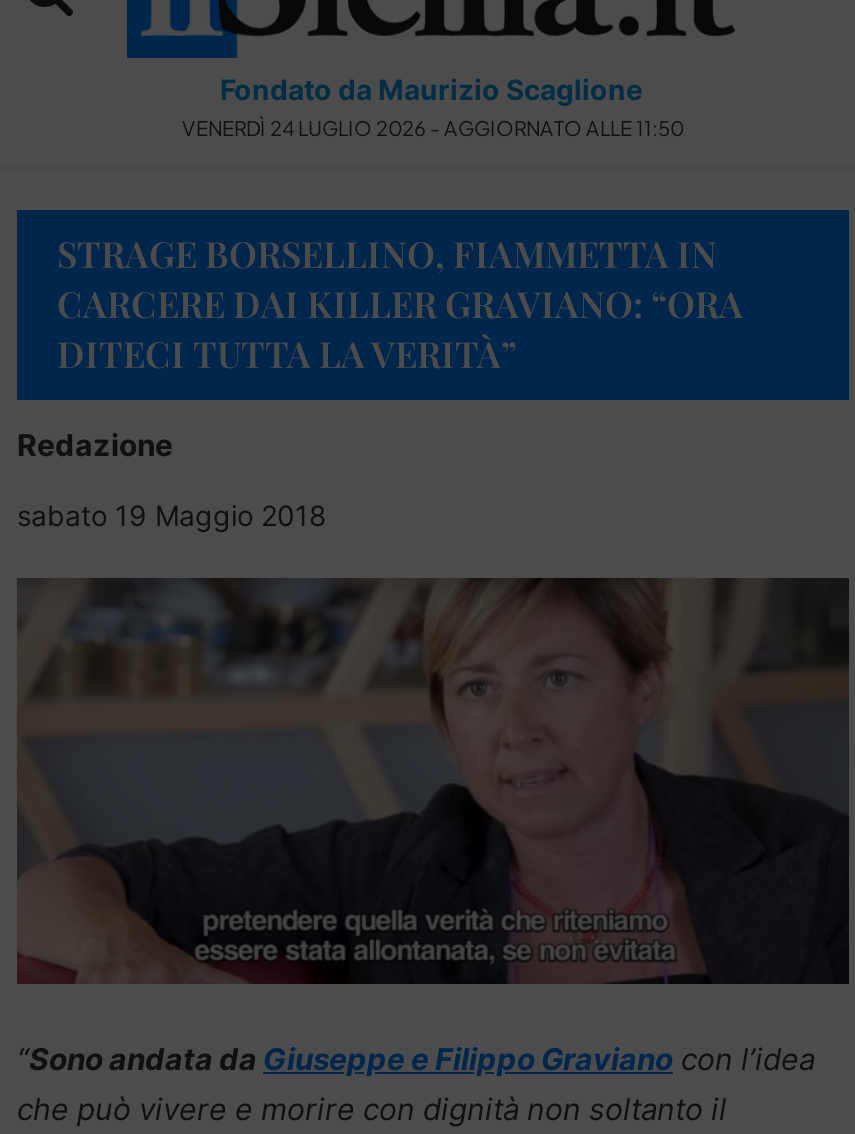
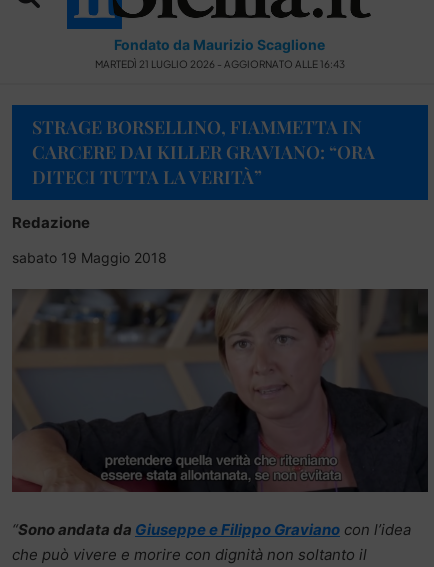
- VENERDÌ 24 LUGLIO 2026 - AGGIORNATO ALLE 11:50
+ MARTEDÌ 21 LUGLIO 2026 - AGGIORNATO ALLE 16:43
